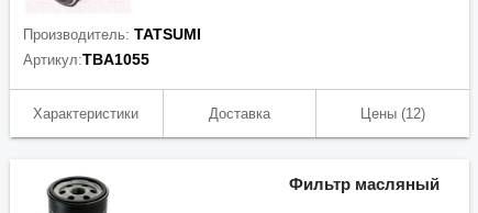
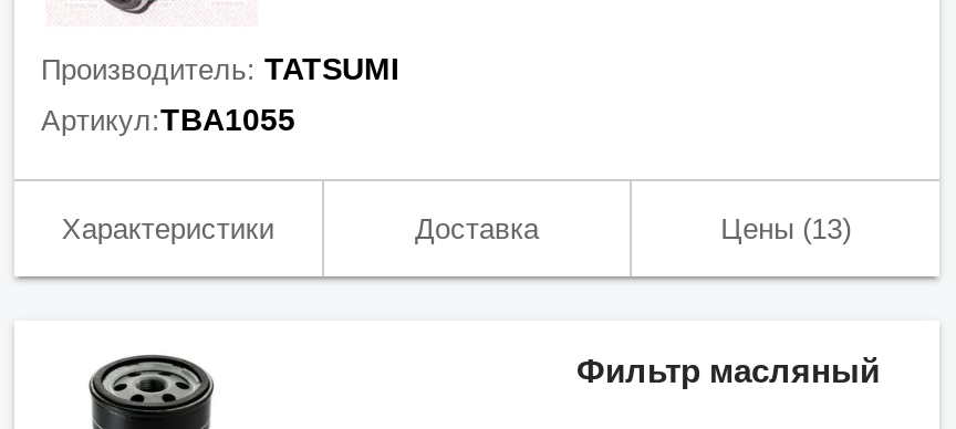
- Цены (12)
+ Цены (13)
